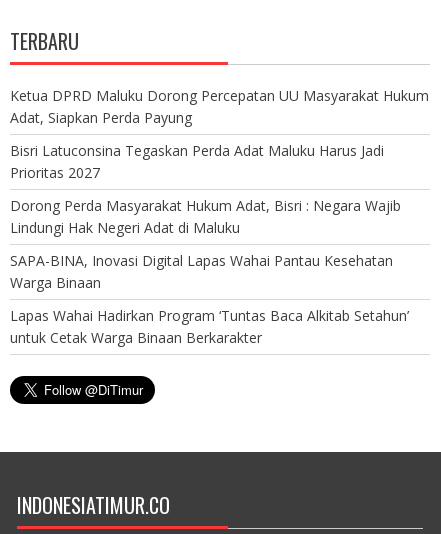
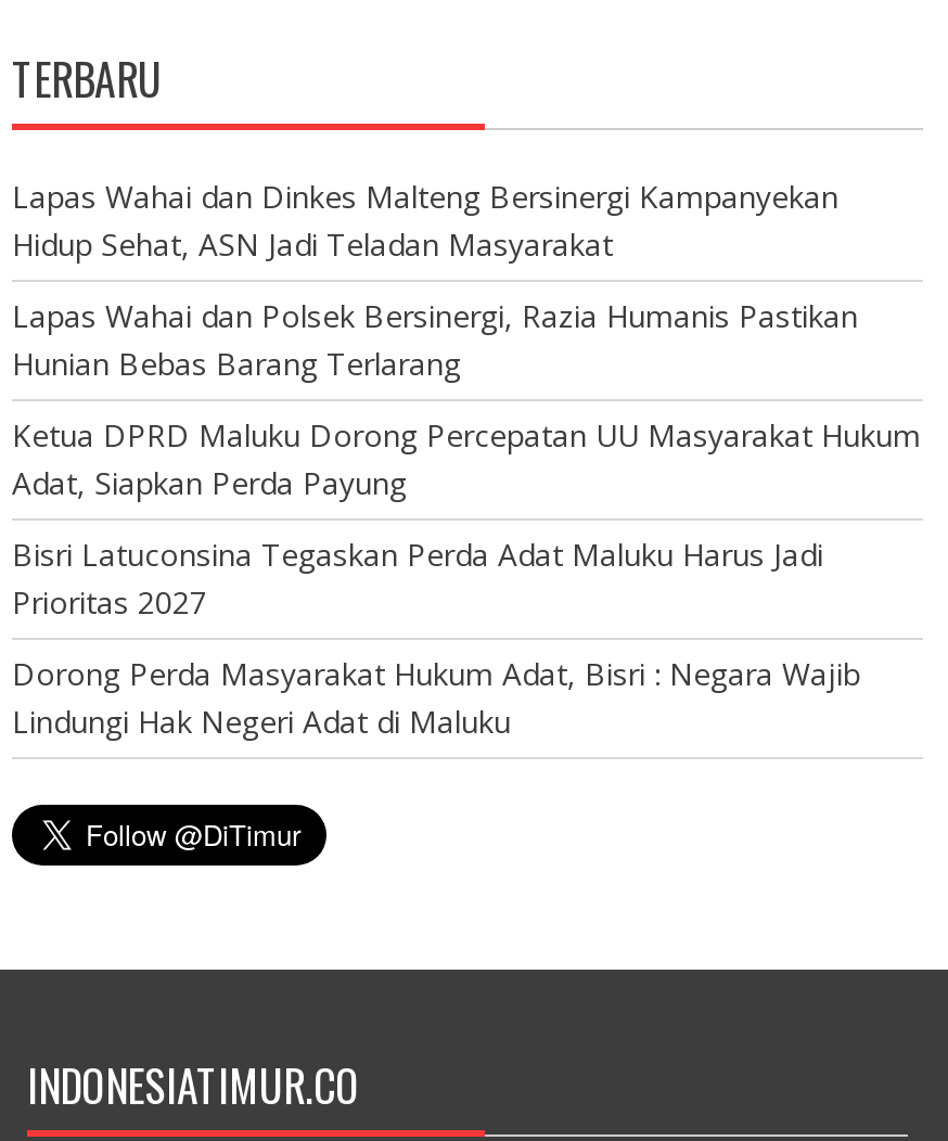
+ Lapas Wahai dan Dinkes Malteng Bersinergi Kampanyekan
+ Hidup Sehat, ASN Jadi Teladan Masyarakat
+ Lapas Wahai dan Polsek Bersinergi, Razia Humanis Pastikan
+ Hunian Bebas Barang Terlarang

moved down: Ketua DPRD Maluku Dorong Percepatan UU Masyarakat Hukum | Adat, Siapkan Perda Payung | Bisri Latuconsina Tegaskan Perda Adat Maluku Harus Jadi | Prioritas 2027 | Dorong Perda Masyarakat Hukum Adat, Bisri : Negara Wajib | Lindungi Hak Negeri Adat di Maluku

- SAPA-BINA, Inovasi Digital Lapas Wahai Pantau Kesehatan
- Warga Binaan
- Lapas Wahai Hadirkan Program ‘Tuntas Baca Alkitab Setahun’
- untuk Cetak Warga Binaan Berkarakter
